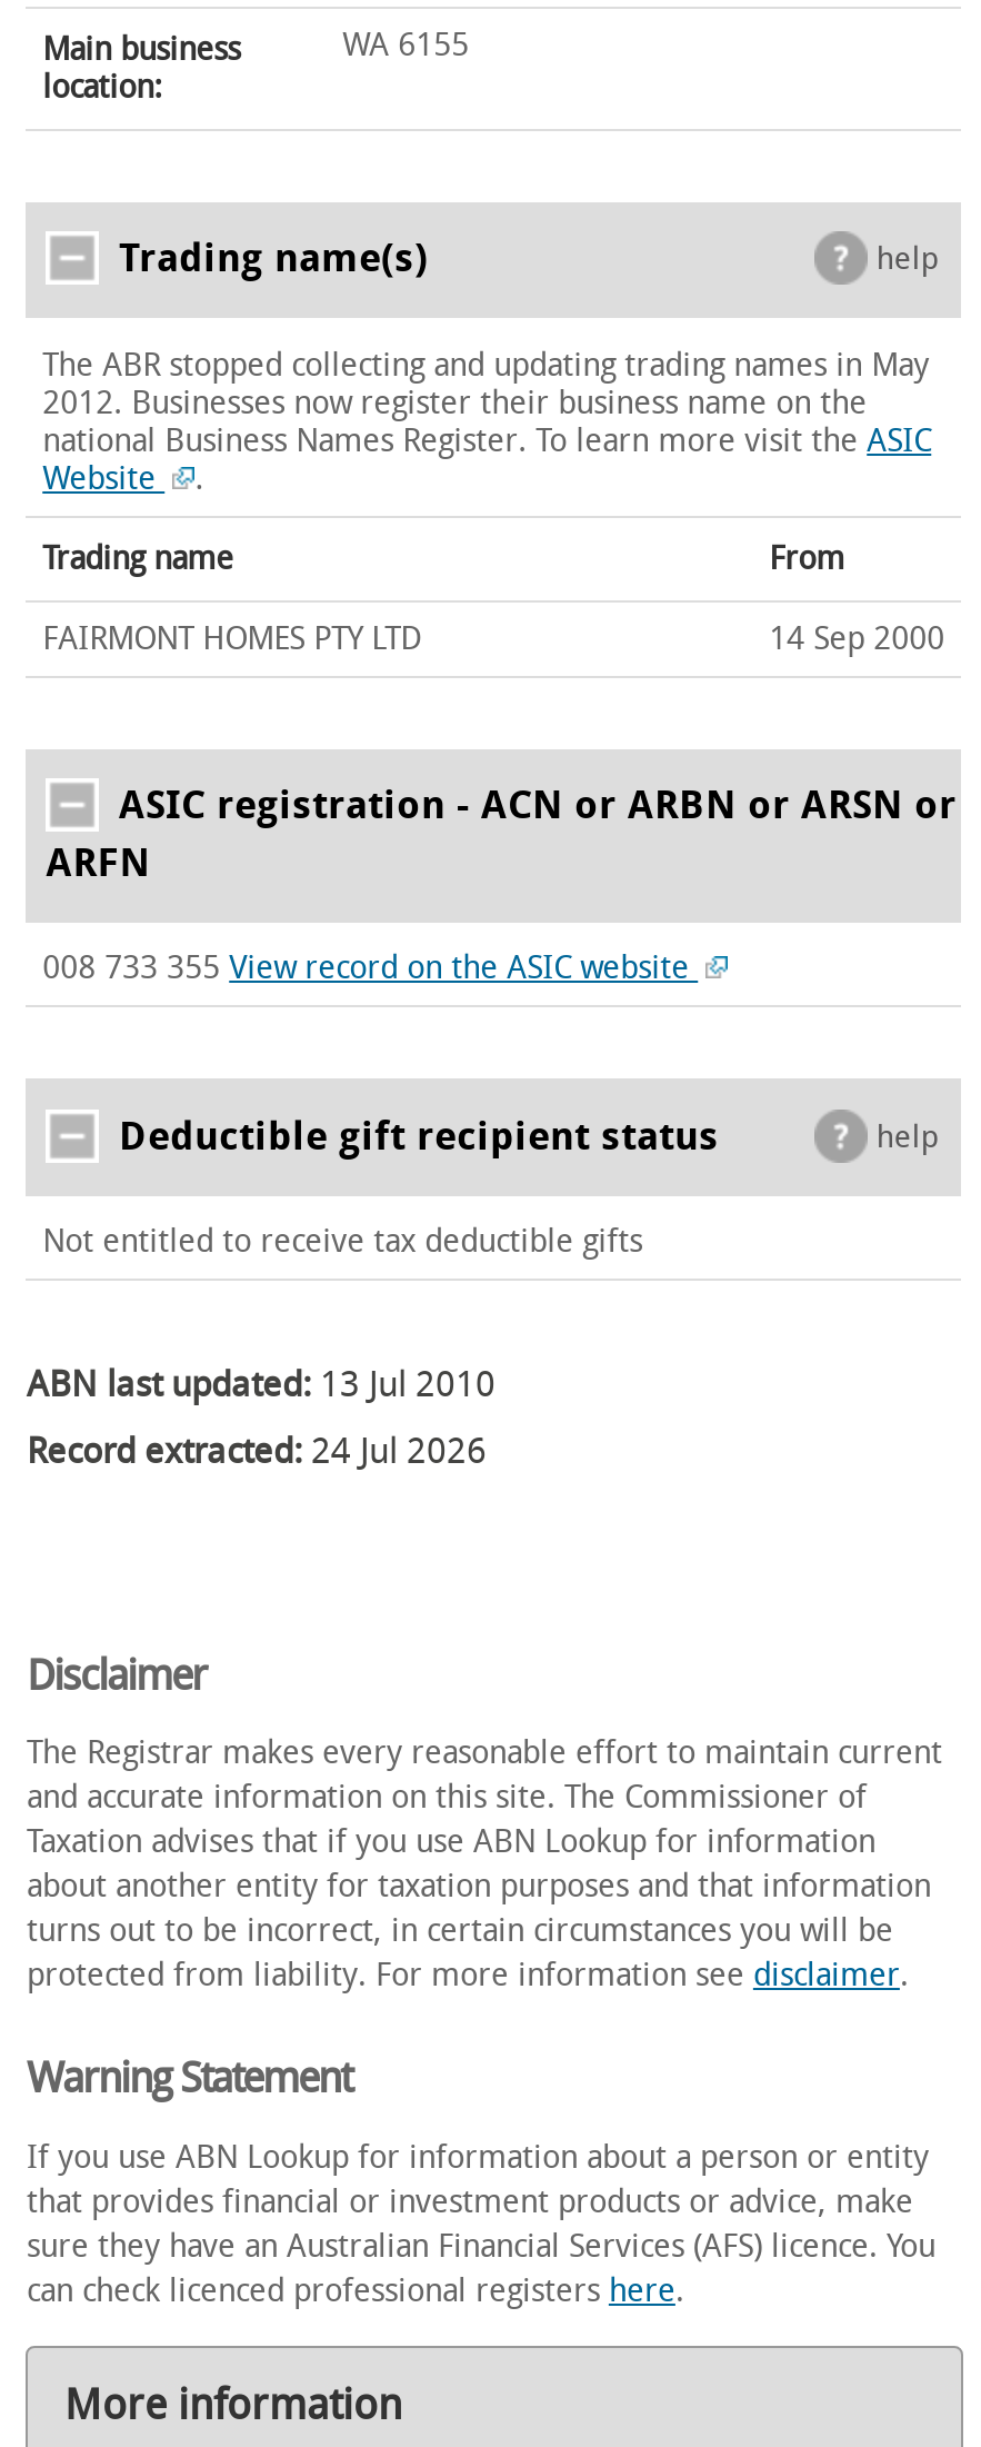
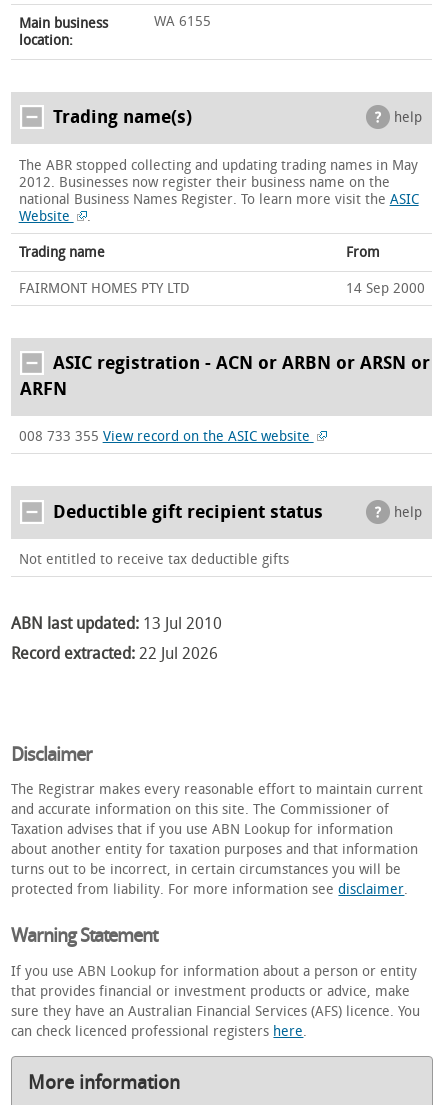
- Record extracted: 24 Jul 2026
+ Record extracted: 22 Jul 2026
